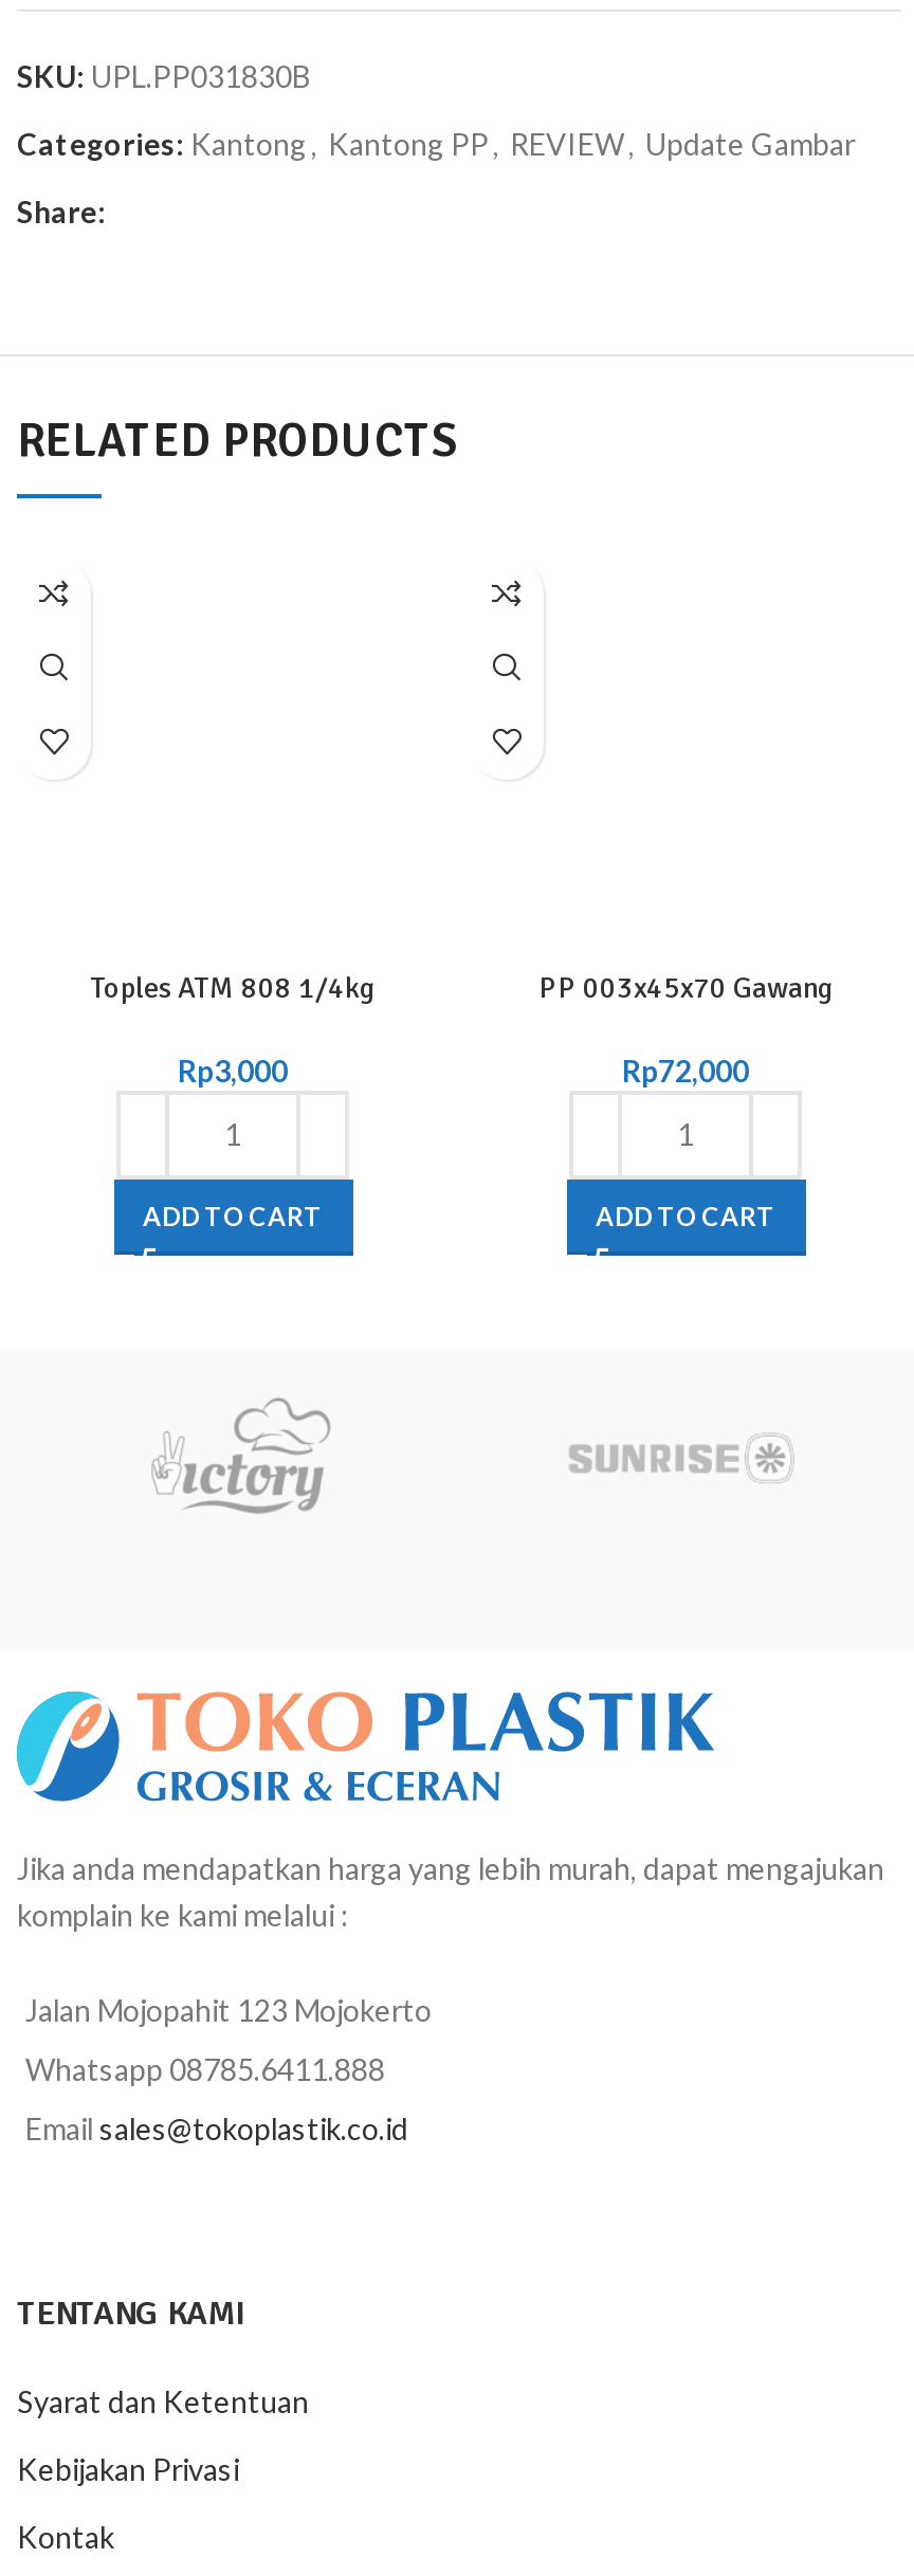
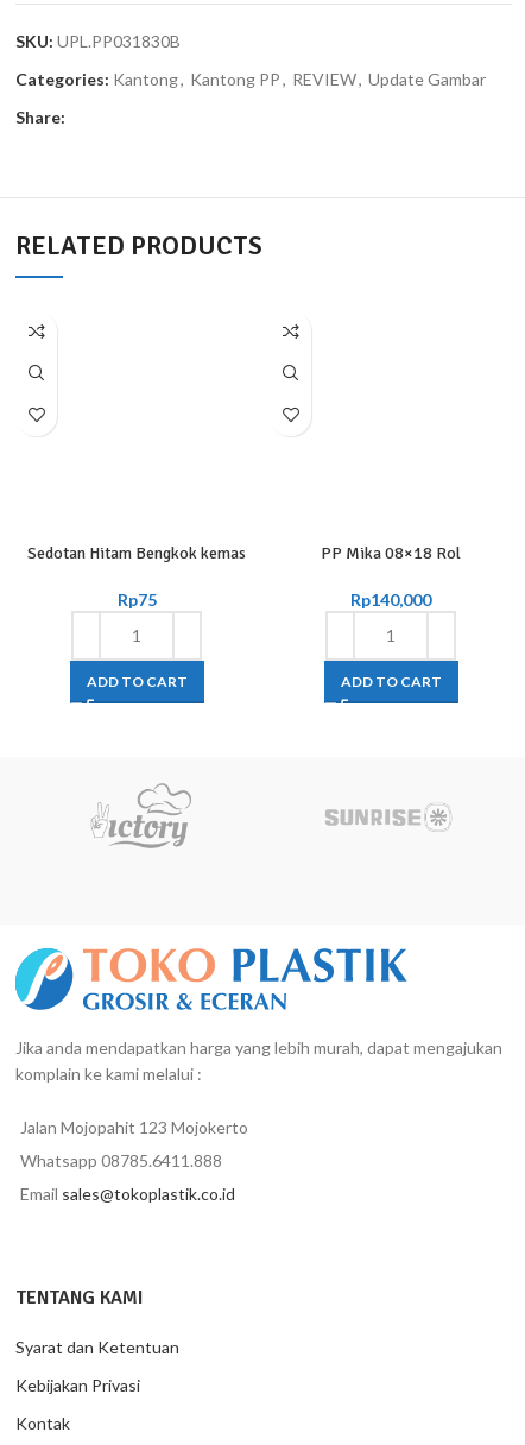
- Toples ATM 808 1/4kg
+ Sedotan Hitam Bengkok kemas

- PP 003x45x70 Gawang
+ PP Mika 08×18 Rol

- Rp3,000
+ Rp75

- Rp72,000
+ Rp140,000
